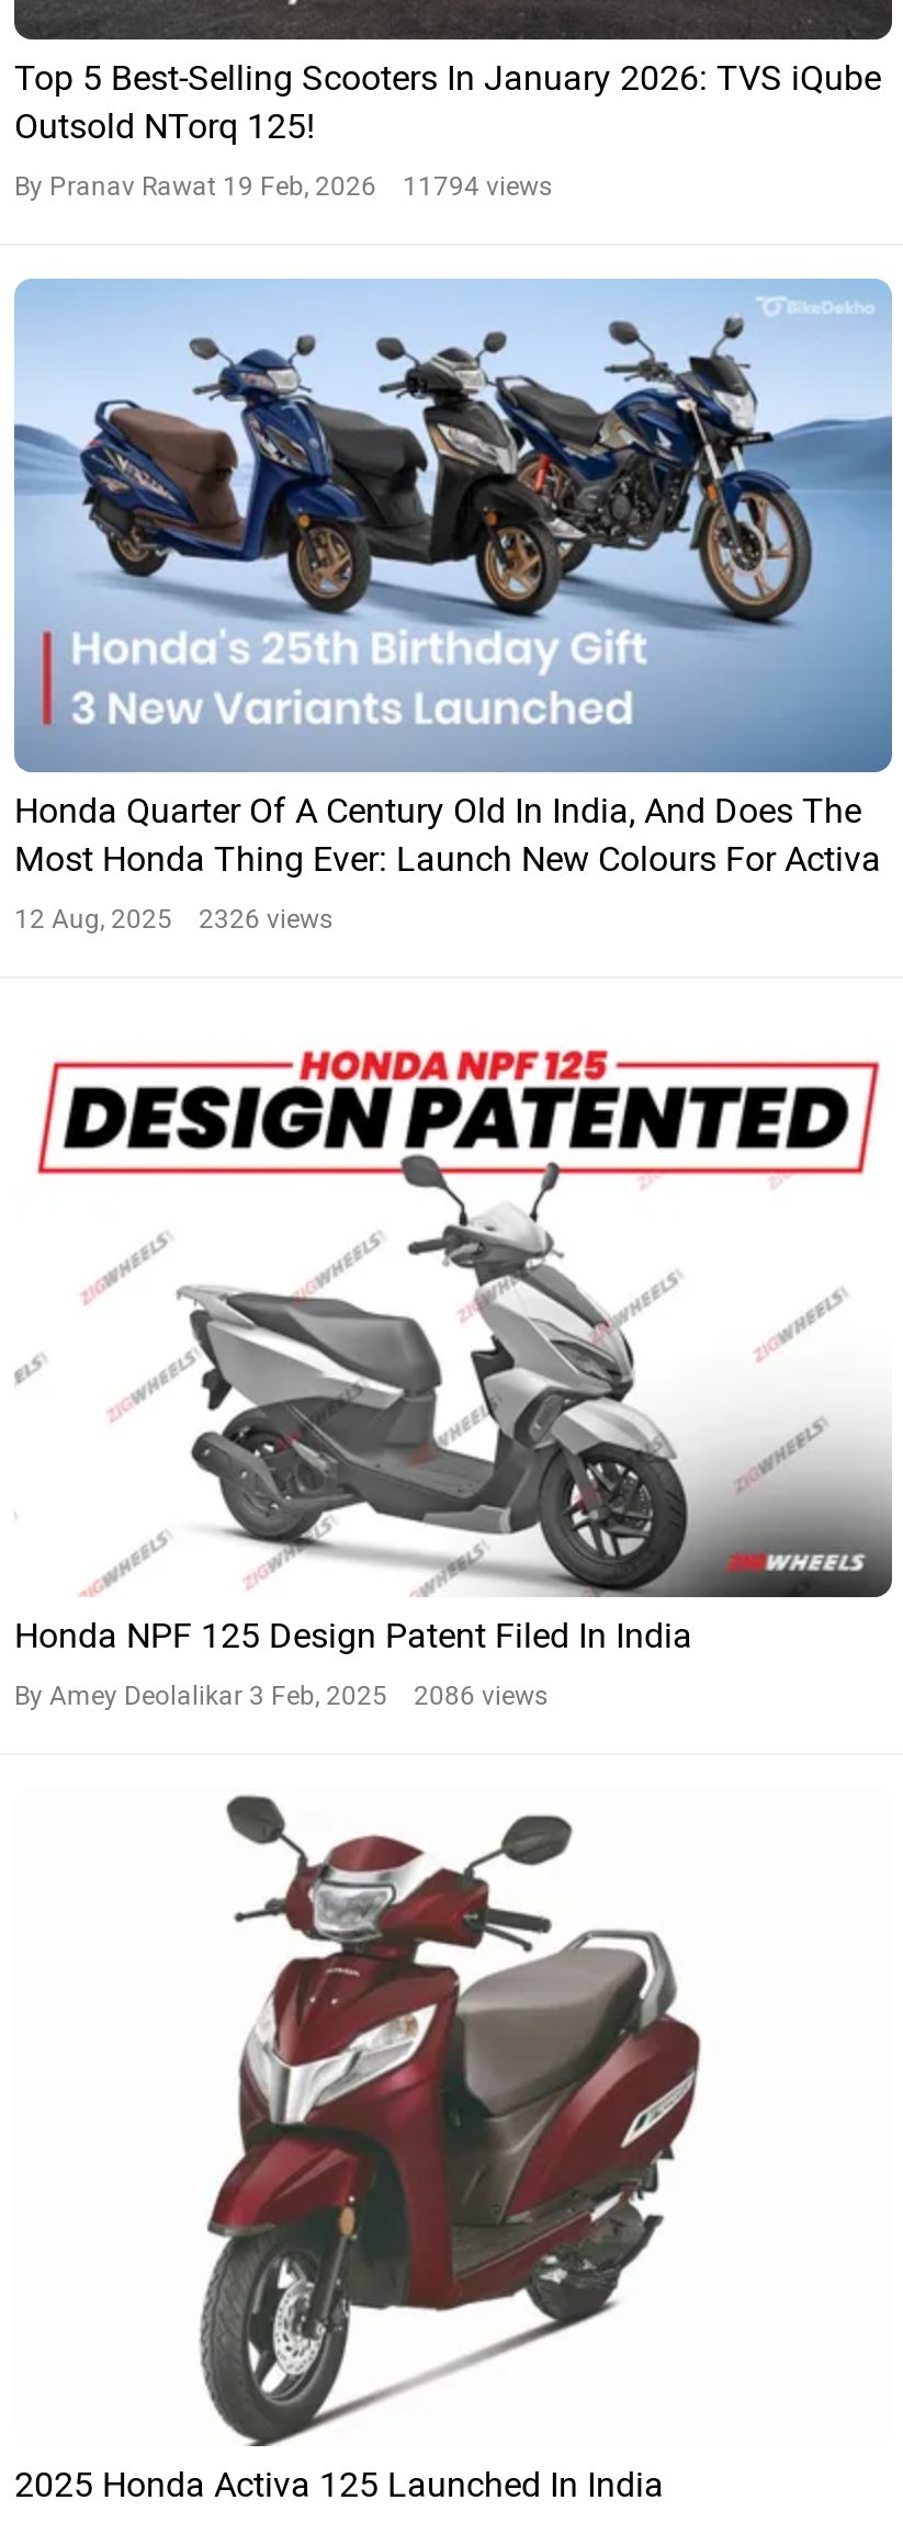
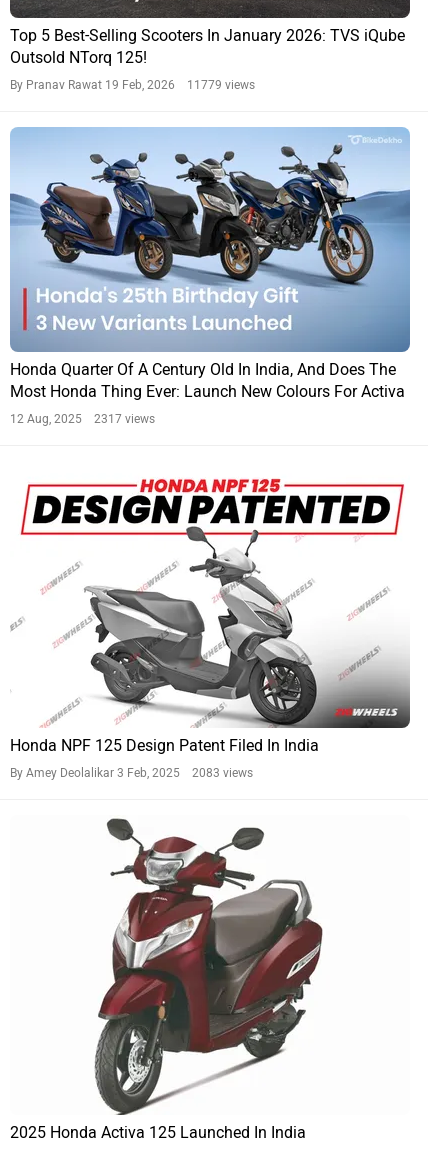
- By Pranav Rawat 19 Feb, 2026 11794 views
+ By Pranav Rawat 19 Feb, 2026 11779 views

- 12 Aug, 2025 2326 views
+ 12 Aug, 2025 2317 views

- By Amey Deolalikar 3 Feb, 2025 2086 views
+ By Amey Deolalikar 3 Feb, 2025 2083 views
